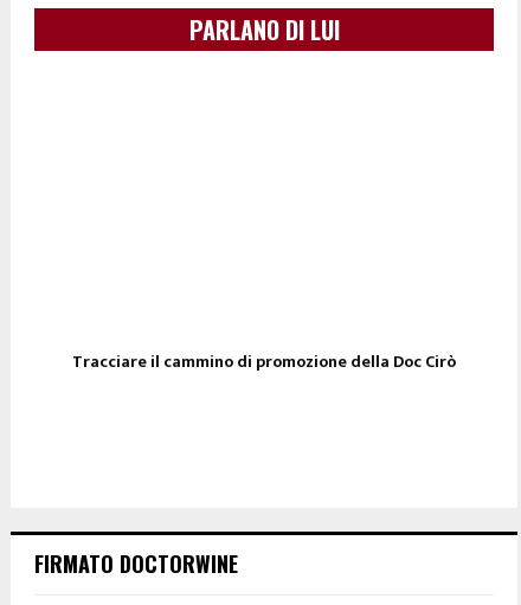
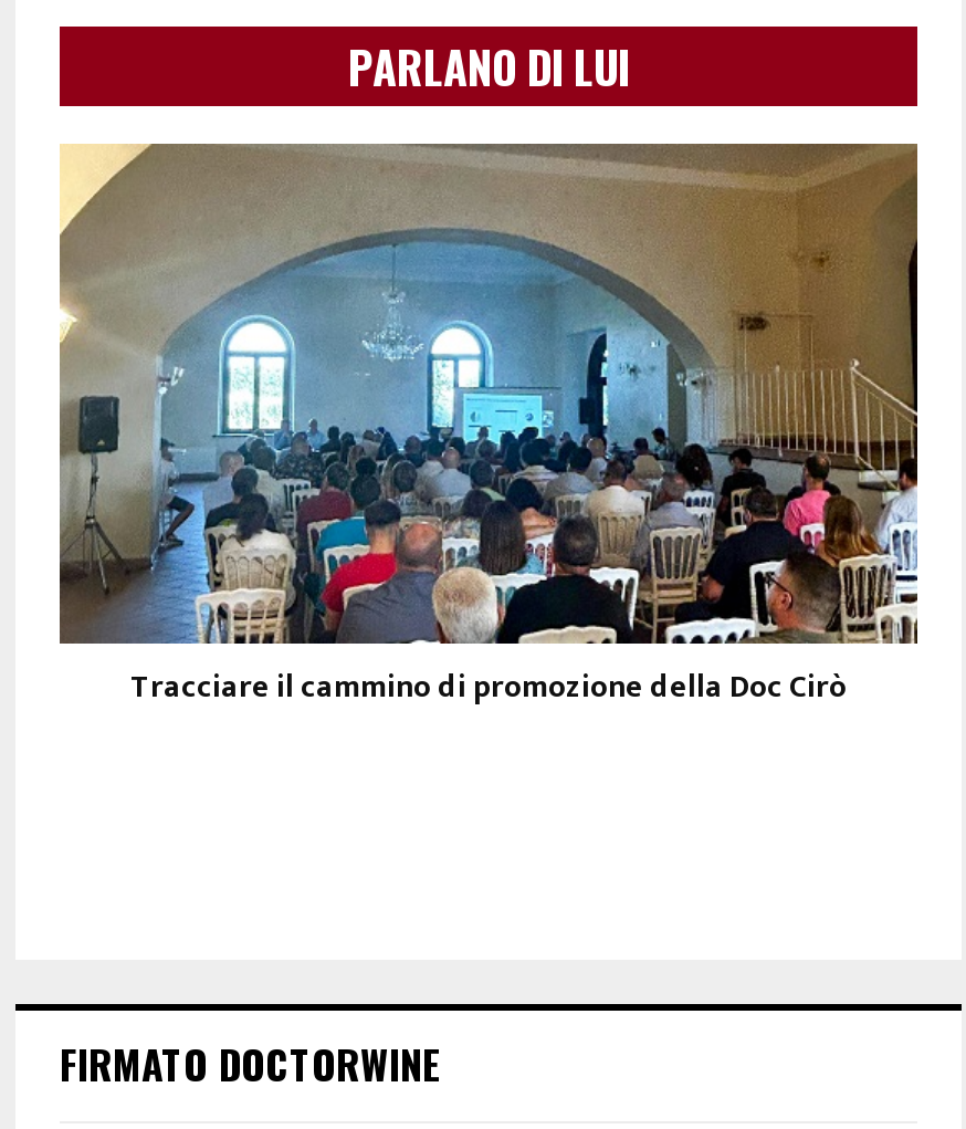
+ [image]
